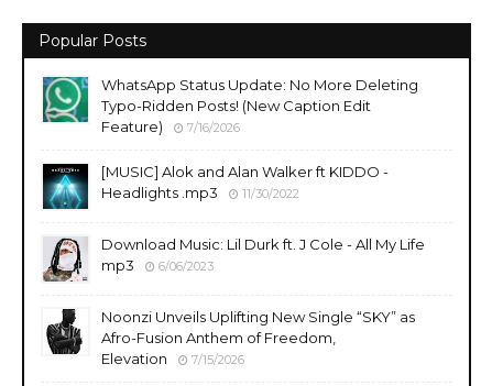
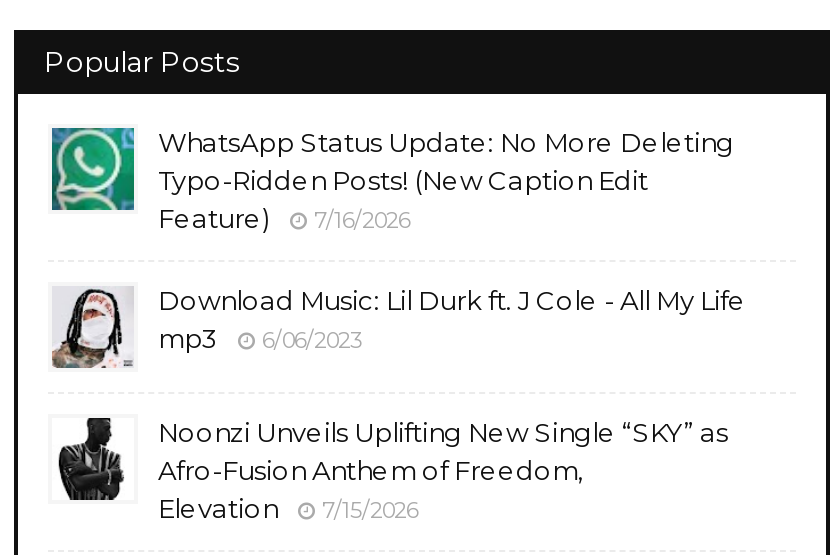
- [image]
- [MUSIC] Alok and Alan Walker ft KIDDO -
- Headlights .mp3
- 11/30/2022
